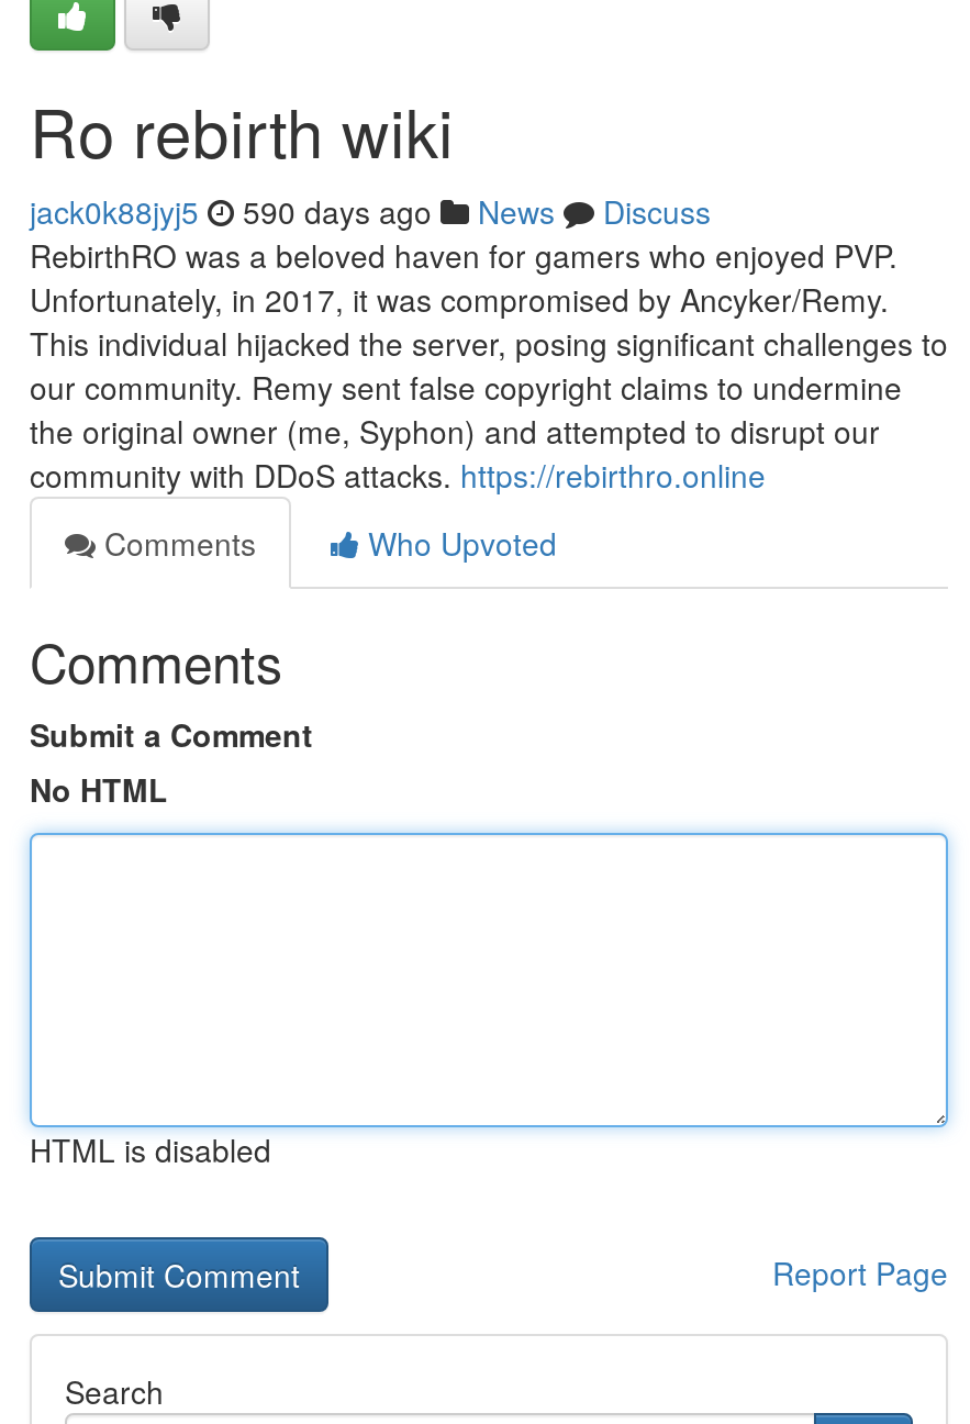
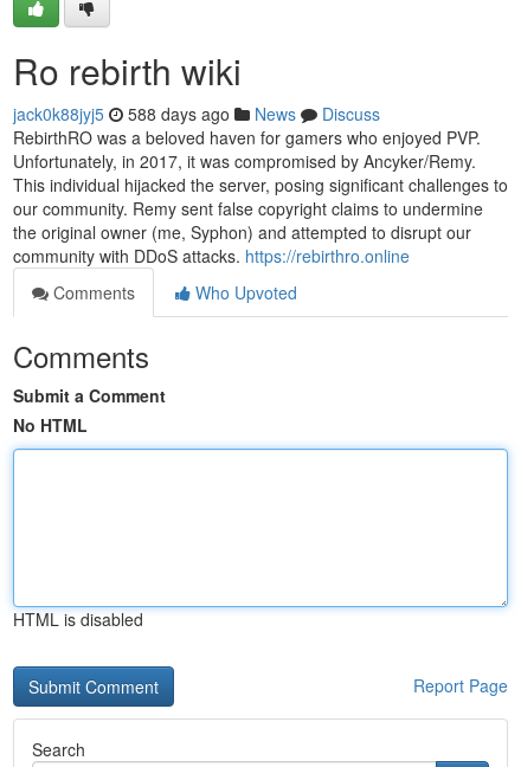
- jack0k88jyj5 590 days ago News Discuss
+ jack0k88jyj5 588 days ago News Discuss
